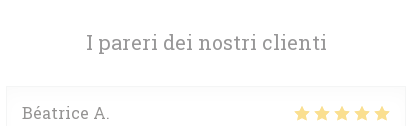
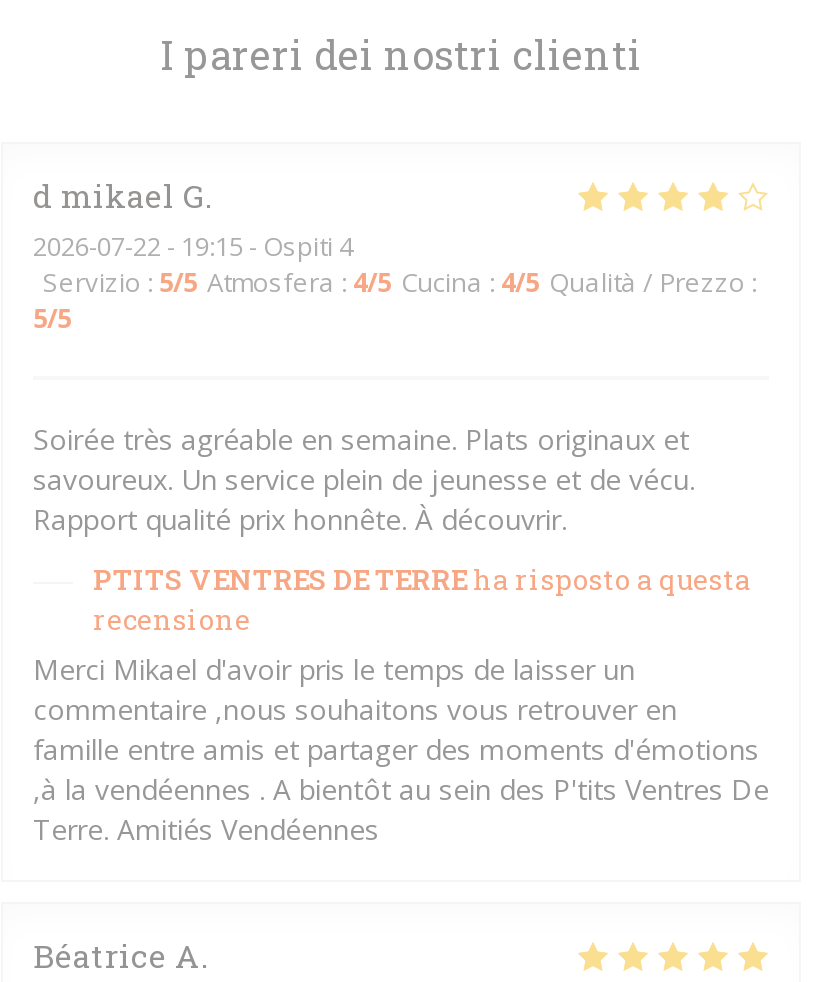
+ d mikael G
+ 2026-07-22 - 19:15 - Ospiti 4
+ Servizio: 5/5 Atmosfera: 4/5 Cucina: 4/5 Qualità / Prezzo:
+ 5/5
+ Soirée très agréable en semaine. Plats originaux et
+ savoureux. Un service plein de jeunesse et de vécu.
+ Rapport qualité prix honnête. À découvrir.
+ PTITS VENTRES DE TERRE ha risposto a questa
+ recensione
+ Merci Mikael d'avoir pris le temps de laisser un
+ commentaire ,nous souhaitons vous retrouver en
+ famille entre amis et partager des moments d'émotions
+ ,à la vendéennes . A bientôt au sein des P'tits Ventres De
+ Terre. Amitiés Vendéennes
